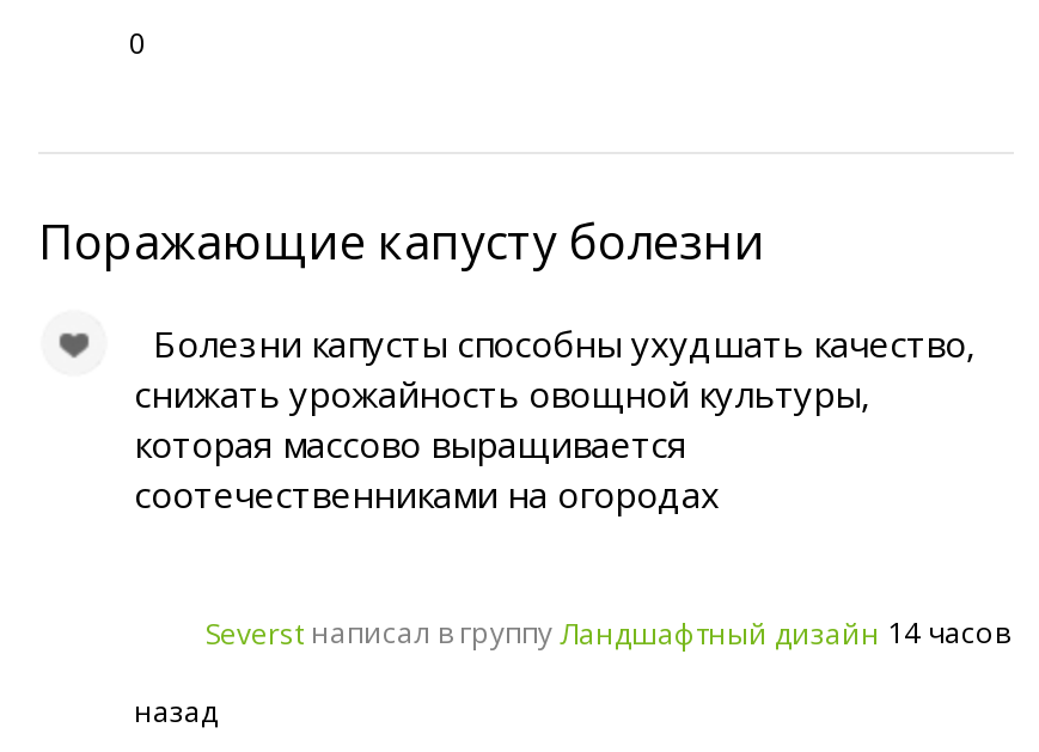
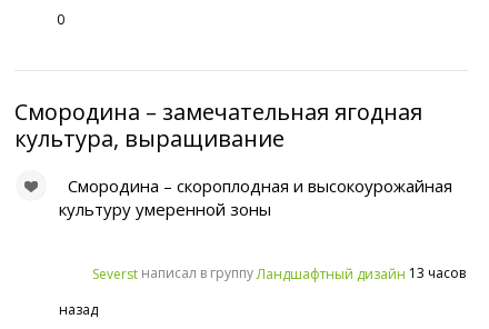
- Поражающие капусту болезни
+ Смородина – замечательная ягодная
+ культура, выращивание

- Болезни капусты способны ухудшать качество,
- снижать урожайность овощной культуры,
- которая массово выращивается
- соотечественниками на огородах
+ Смородина – скороплодная и высокоурожайная
+ культуру умеренной зоны

- Severst написал в группу Ландшафтный дизайн 14 часов
+ Severst написал в группу Ландшафтный дизайн 13 часов
